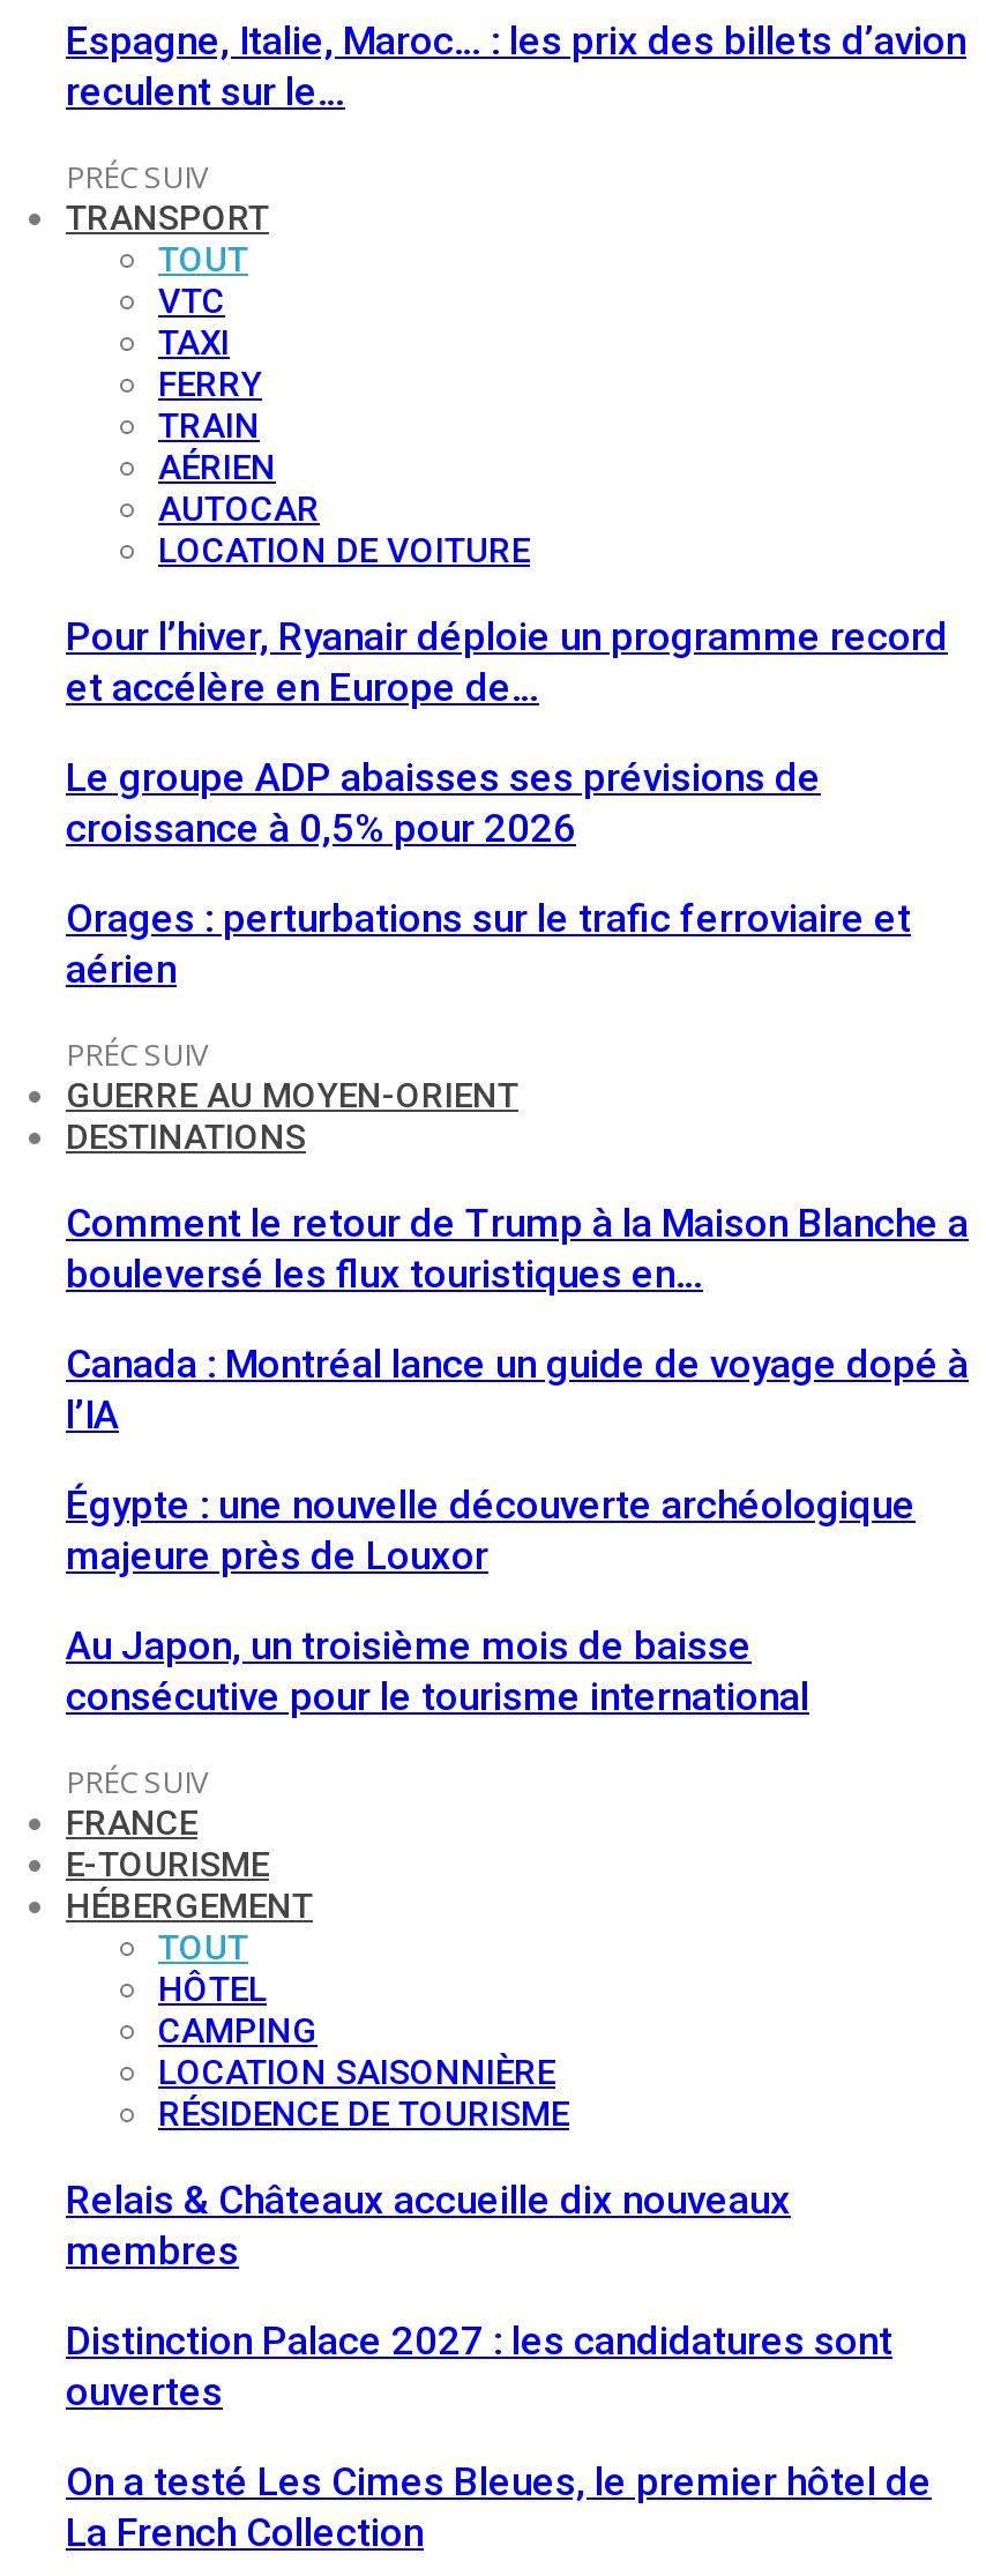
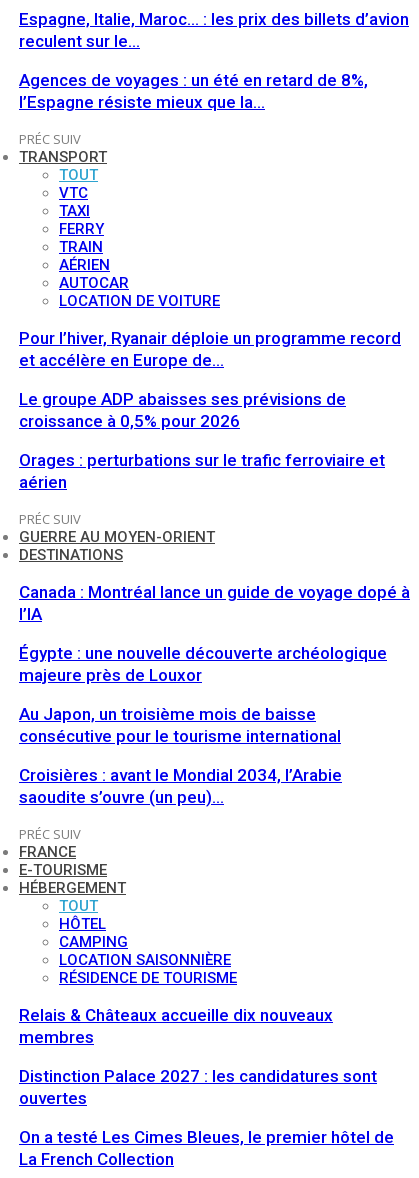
+ Agences de voyages : un été en retard de 8%,
+ l’Espagne résiste mieux que la…

- Comment le retour de Trump à la Maison Blanche a
- bouleversé les flux touristiques en…

+ Croisières : avant le Mondial 2034, l’Arabie
+ saoudite s’ouvre (un peu)…
